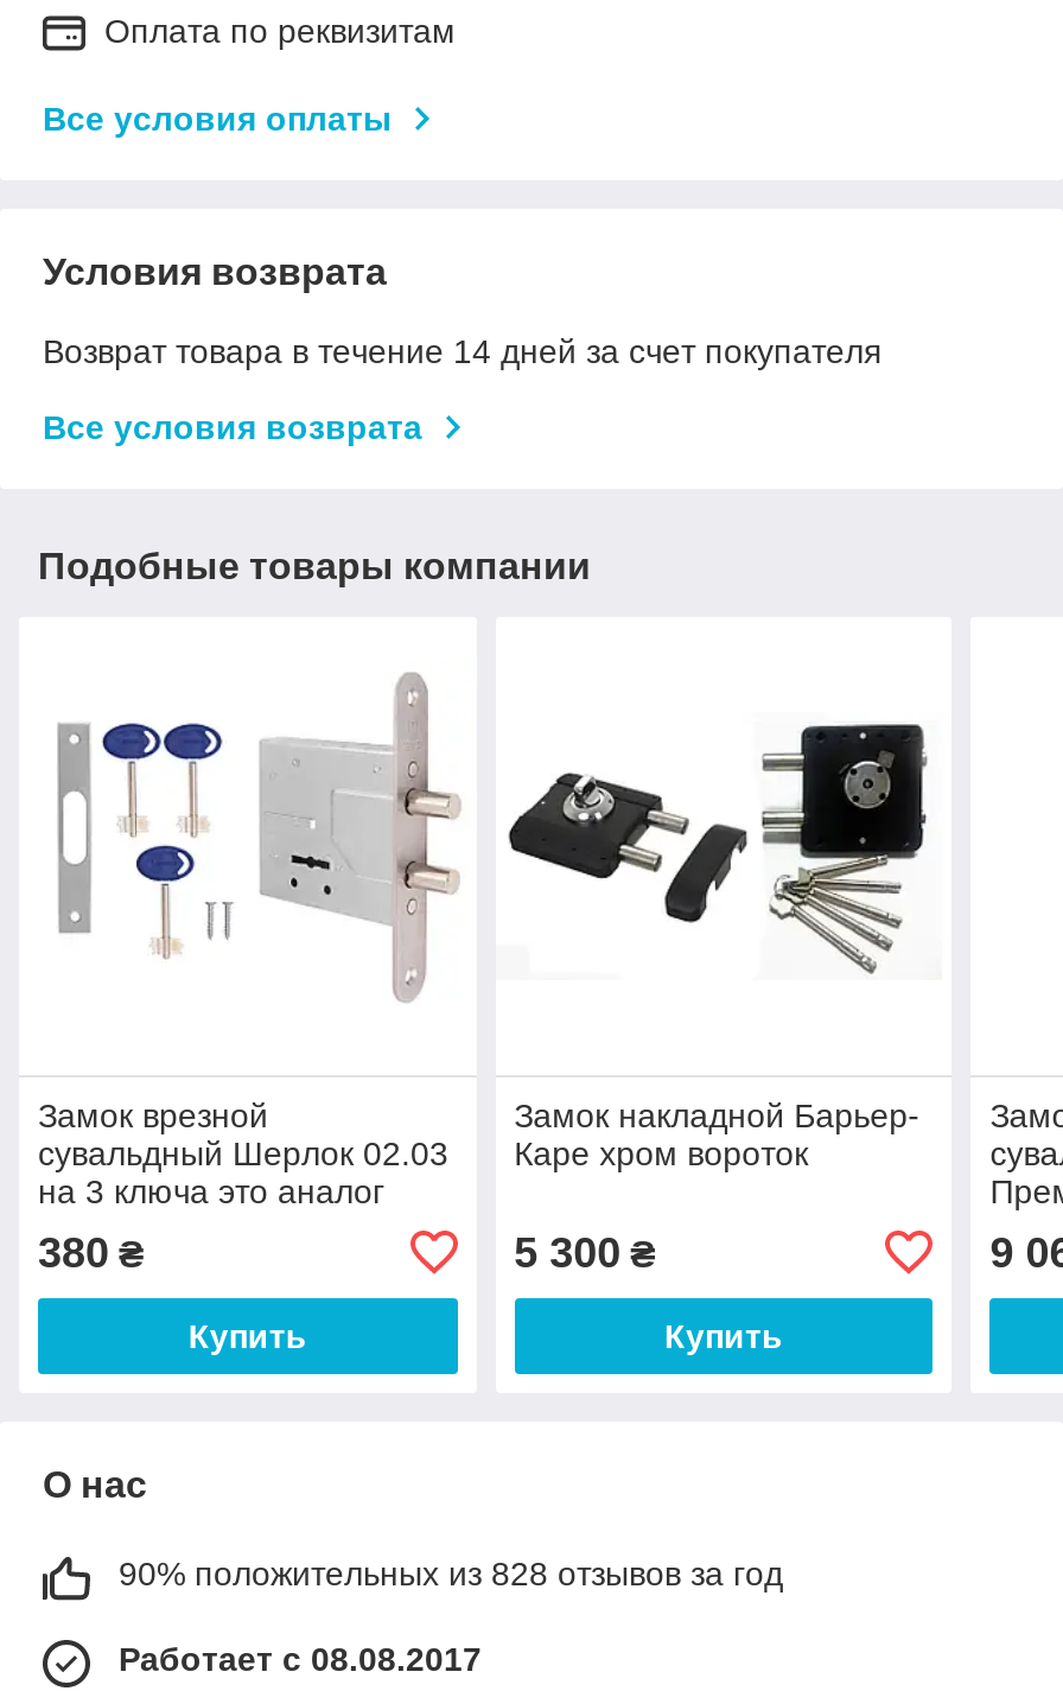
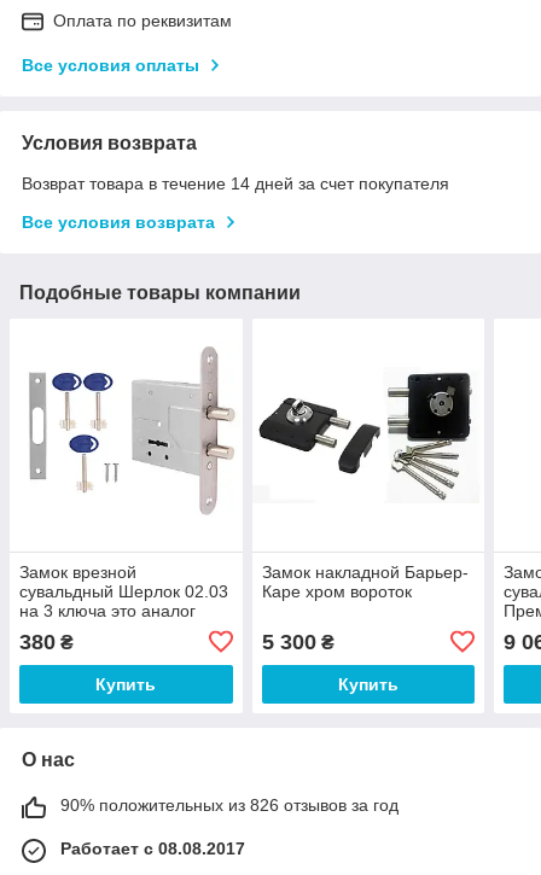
- 90% положительных из 828 отзывов за год
+ 90% положительных из 826 отзывов за год
